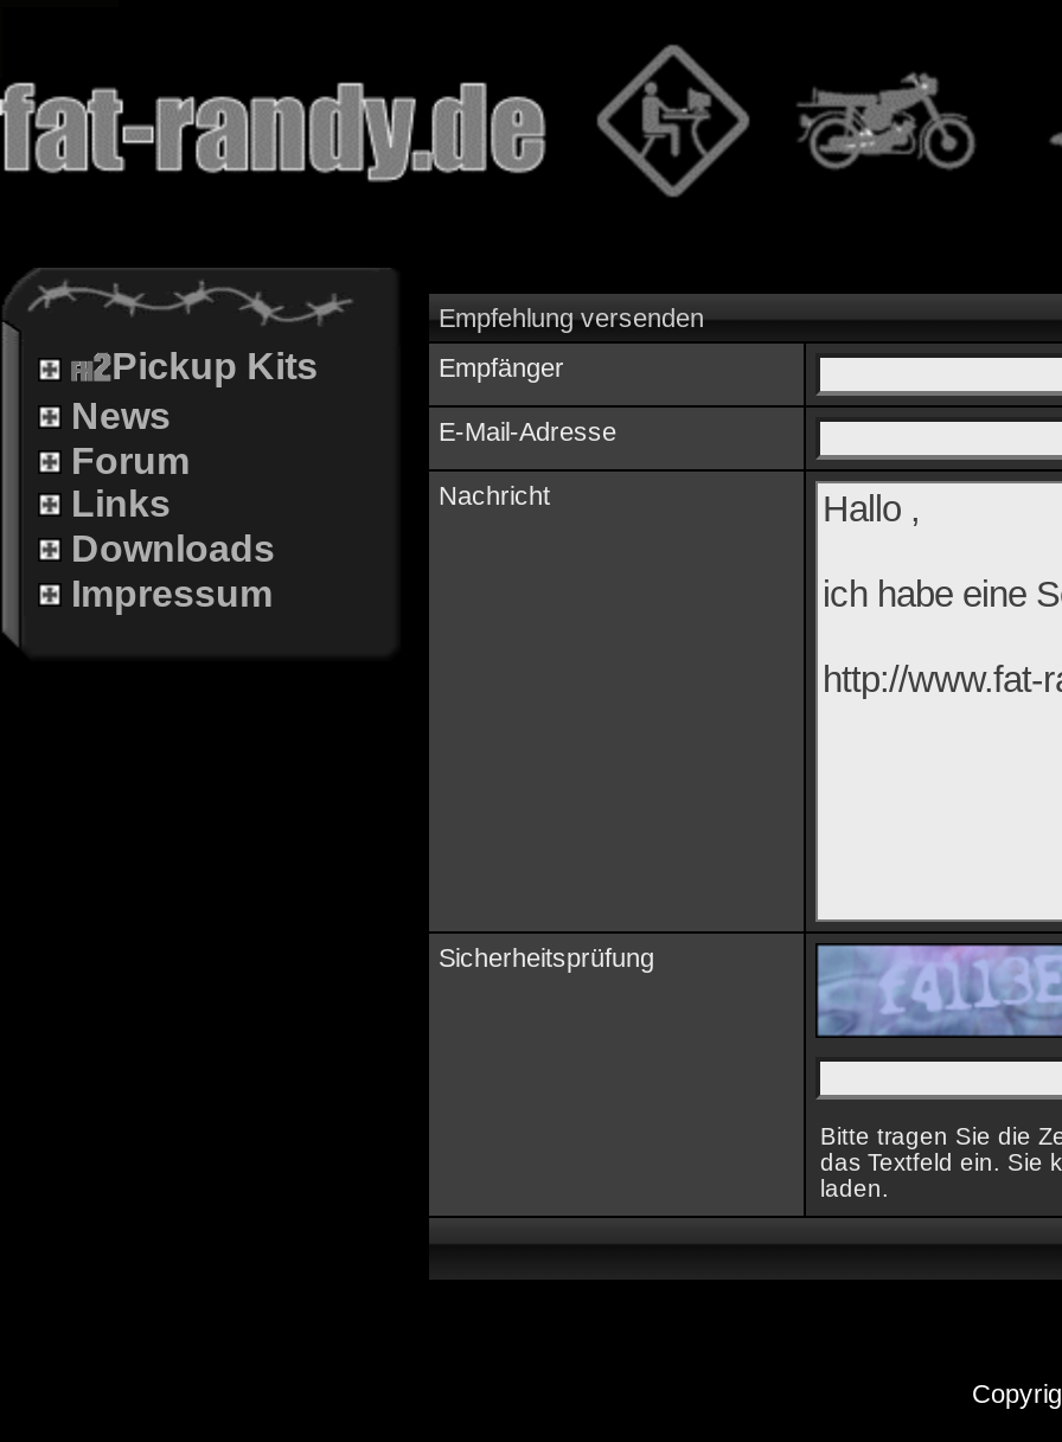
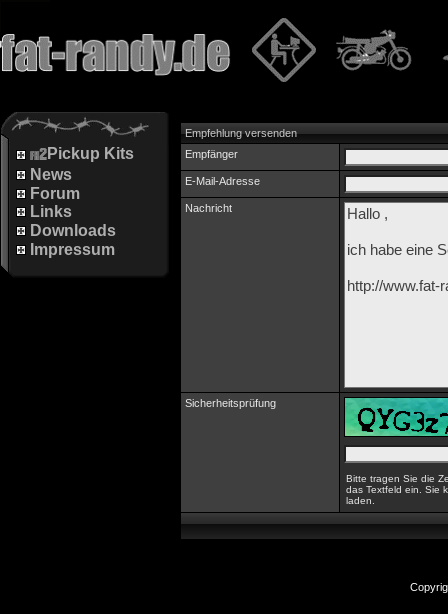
- [image]
+ [image]
